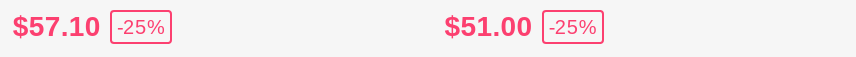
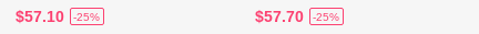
- $51.00 -25%
+ $57.70 -25%
